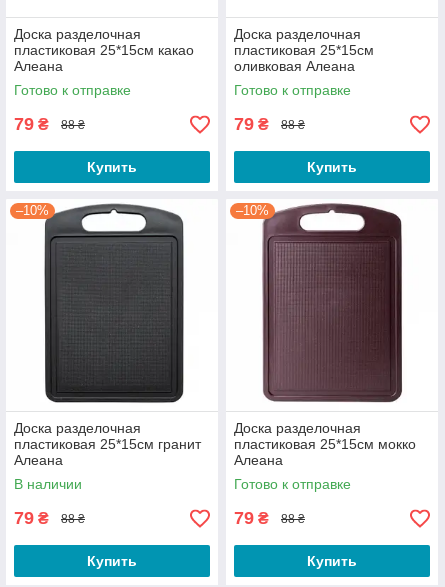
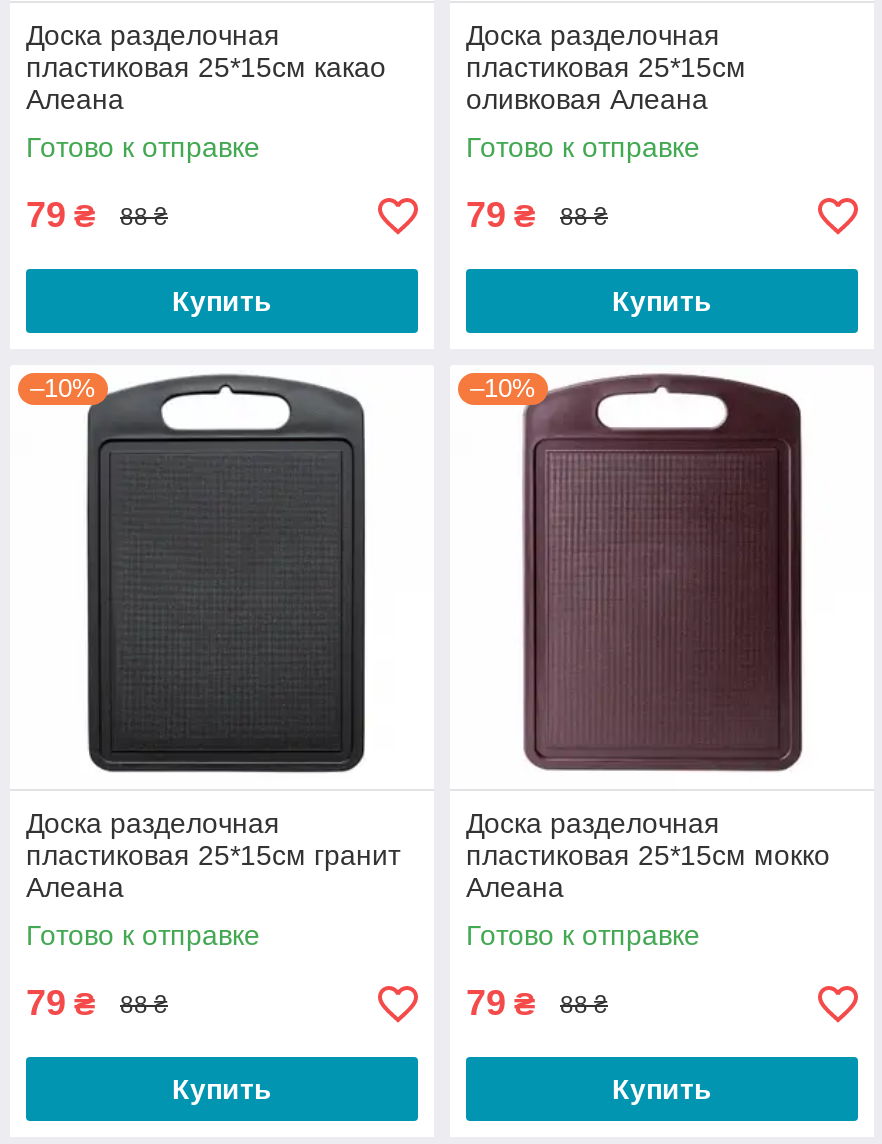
- В наличии
+ Готово к отправке
